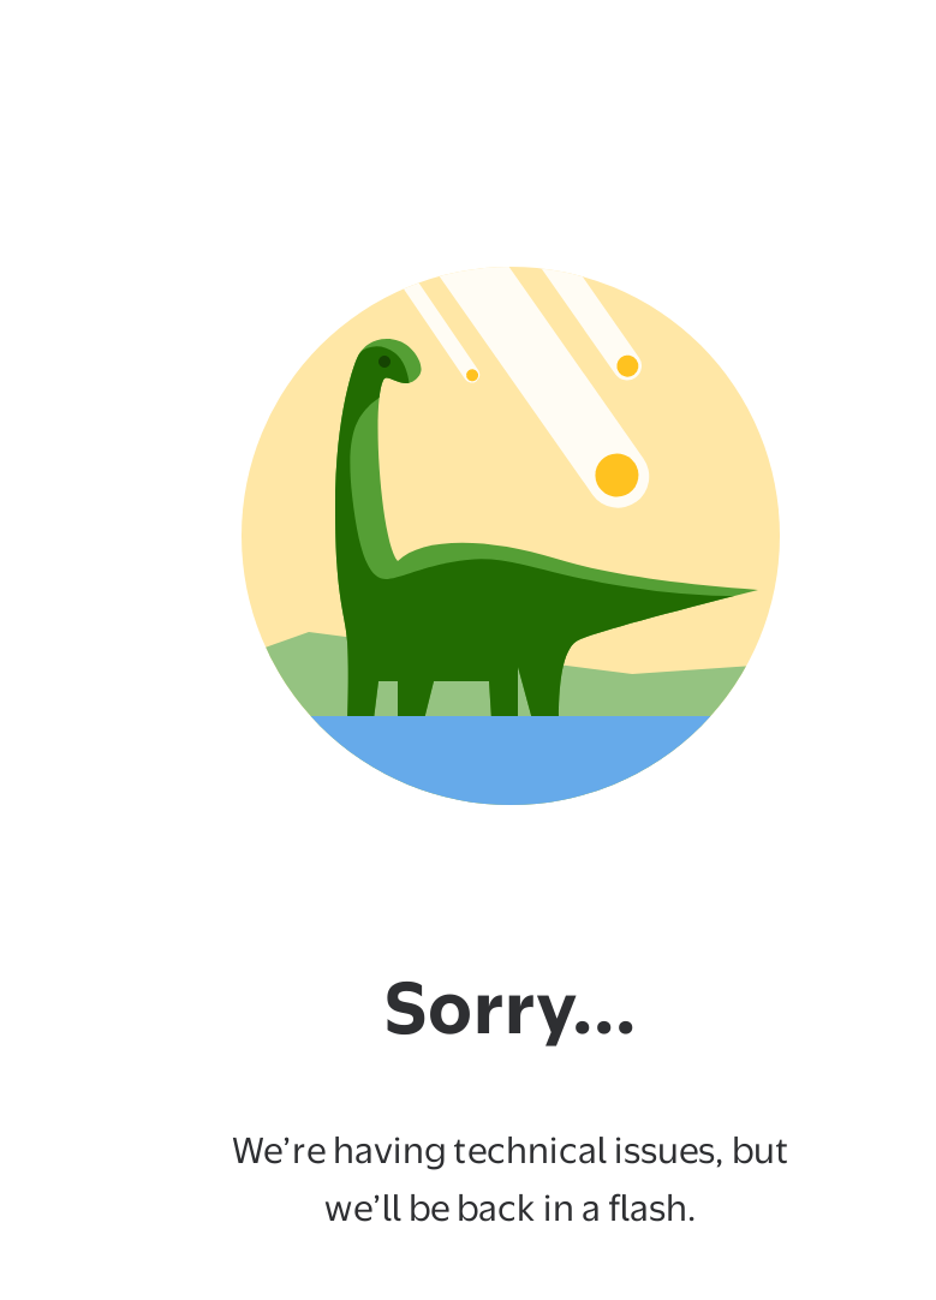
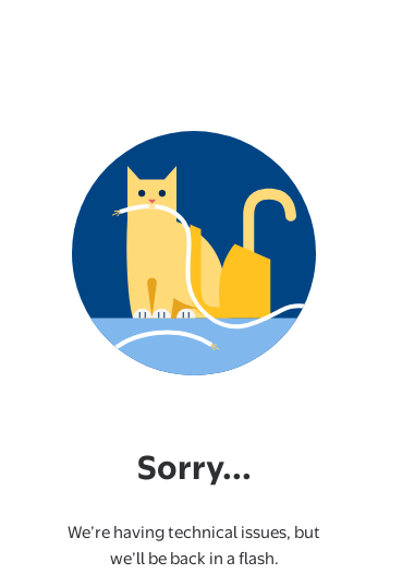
- [image]
+ [image]
